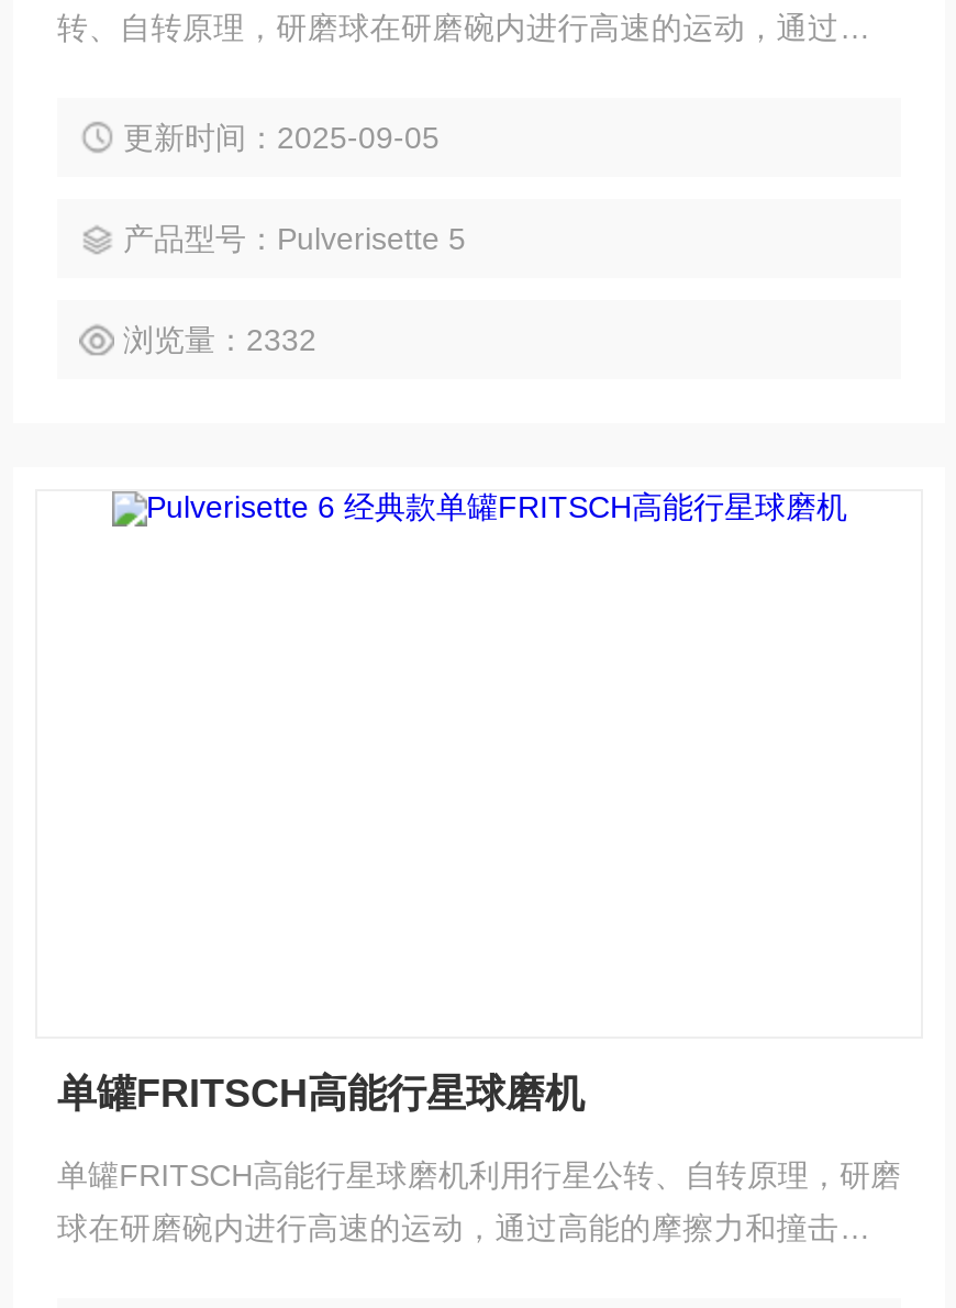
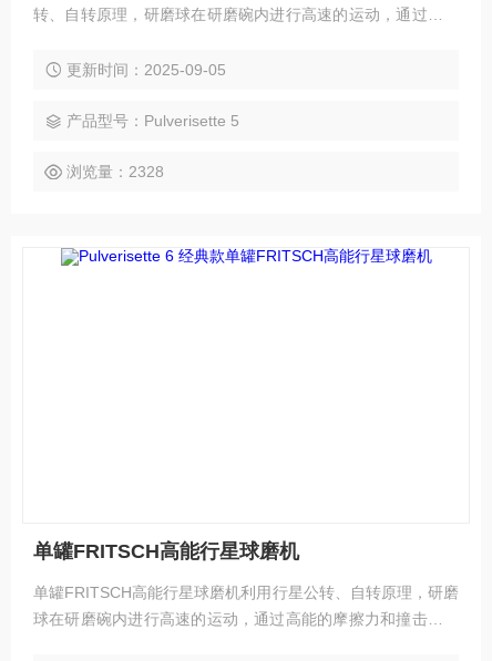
- 浏览量：2332
+ 浏览量：2328
